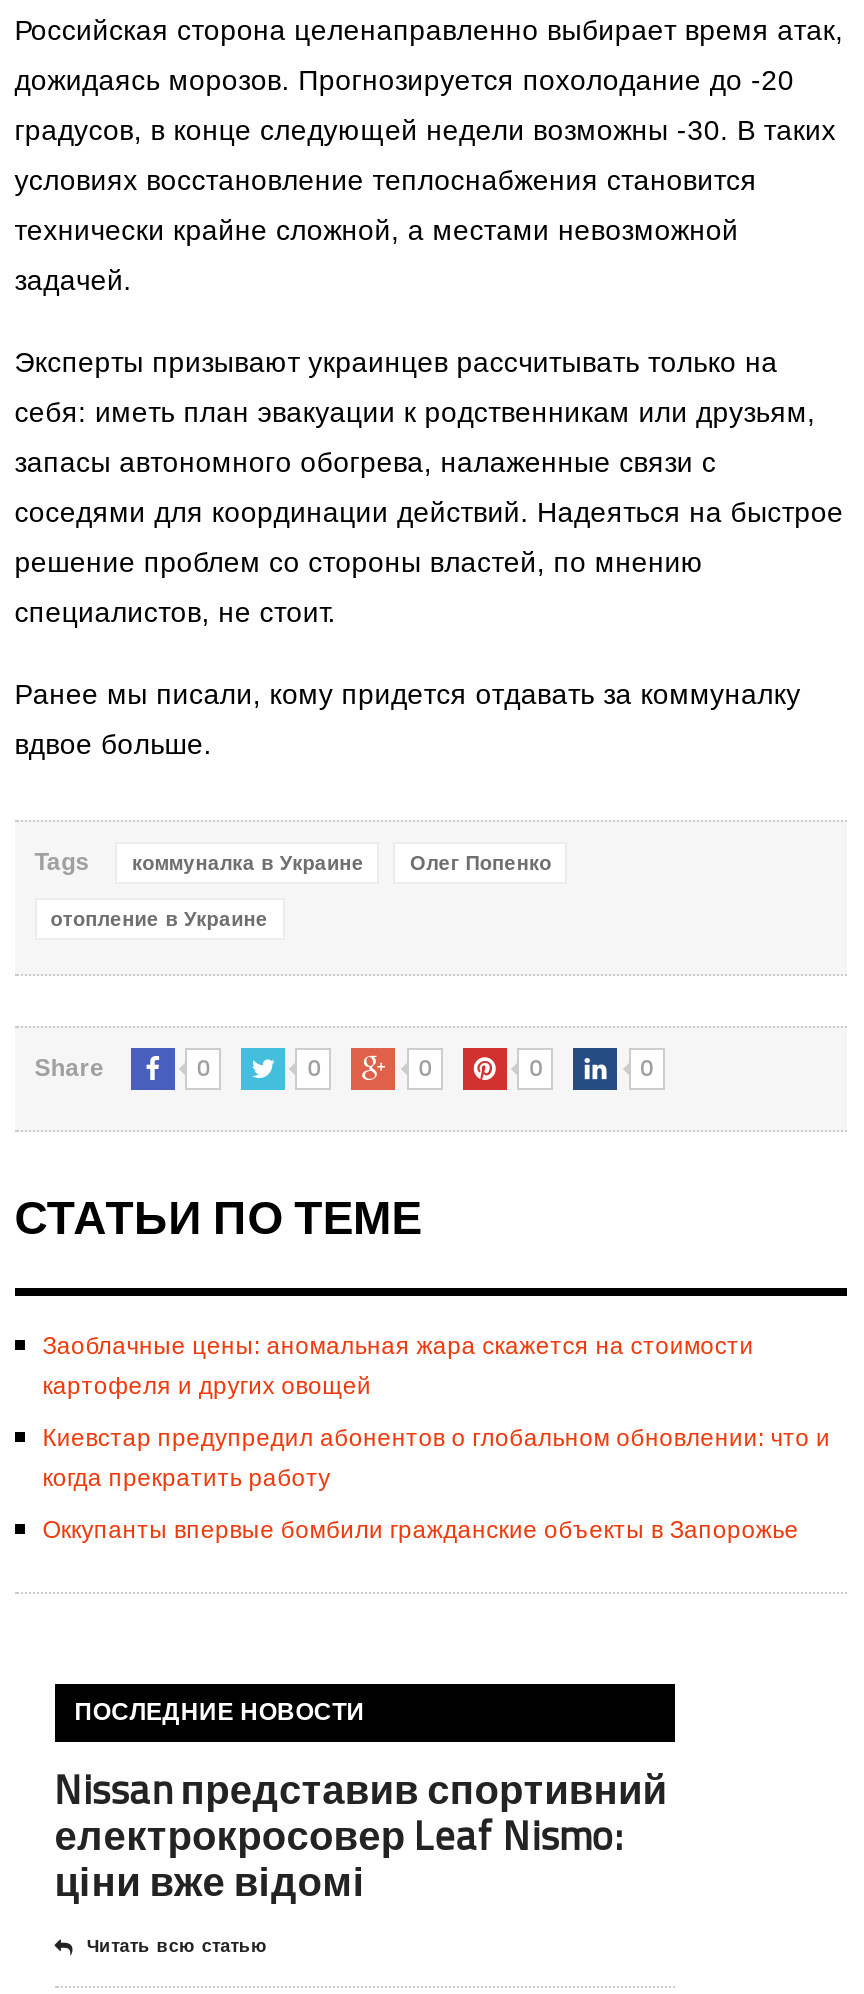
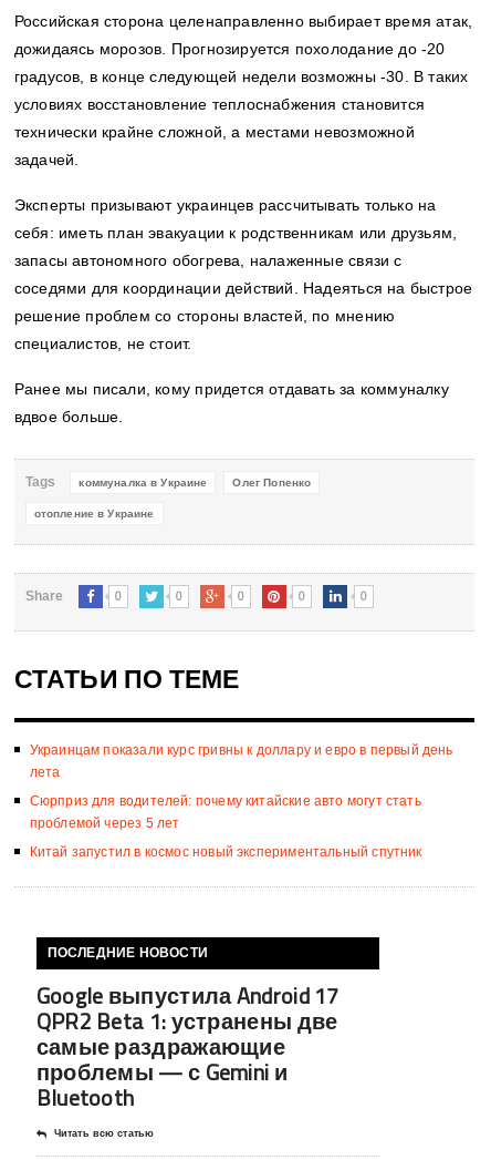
- Заоблачные цены: аномальная жара скажется на стоимости
- картофеля и других овощей
+ Украинцам показали курс гривны к доллару и евро в первый день
+ лета

- Киевстар предупредил абонентов о глобальном обновлении: что и
- когда прекратить работу
+ Сюрприз для водителей: почему китайские авто могут стать
+ проблемой через 5 лет

- Оккупанты впервые бомбили гражданские объекты в Запорожье
+ Китай запустил в космос новый экспериментальный спутник

- Nissan представив спортивний
- електрокросовер Leaf Nismo:
- ціни вже відомі
+ Google выпустила Android 17
+ QPR2 Beta 1: устранены две
+ самые раздражающие
+ проблемы — с Gemini и
+ Bluetooth
